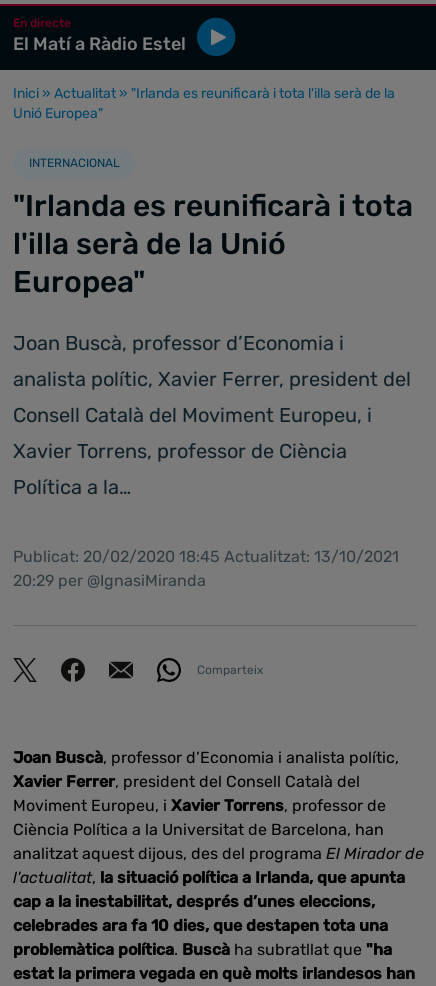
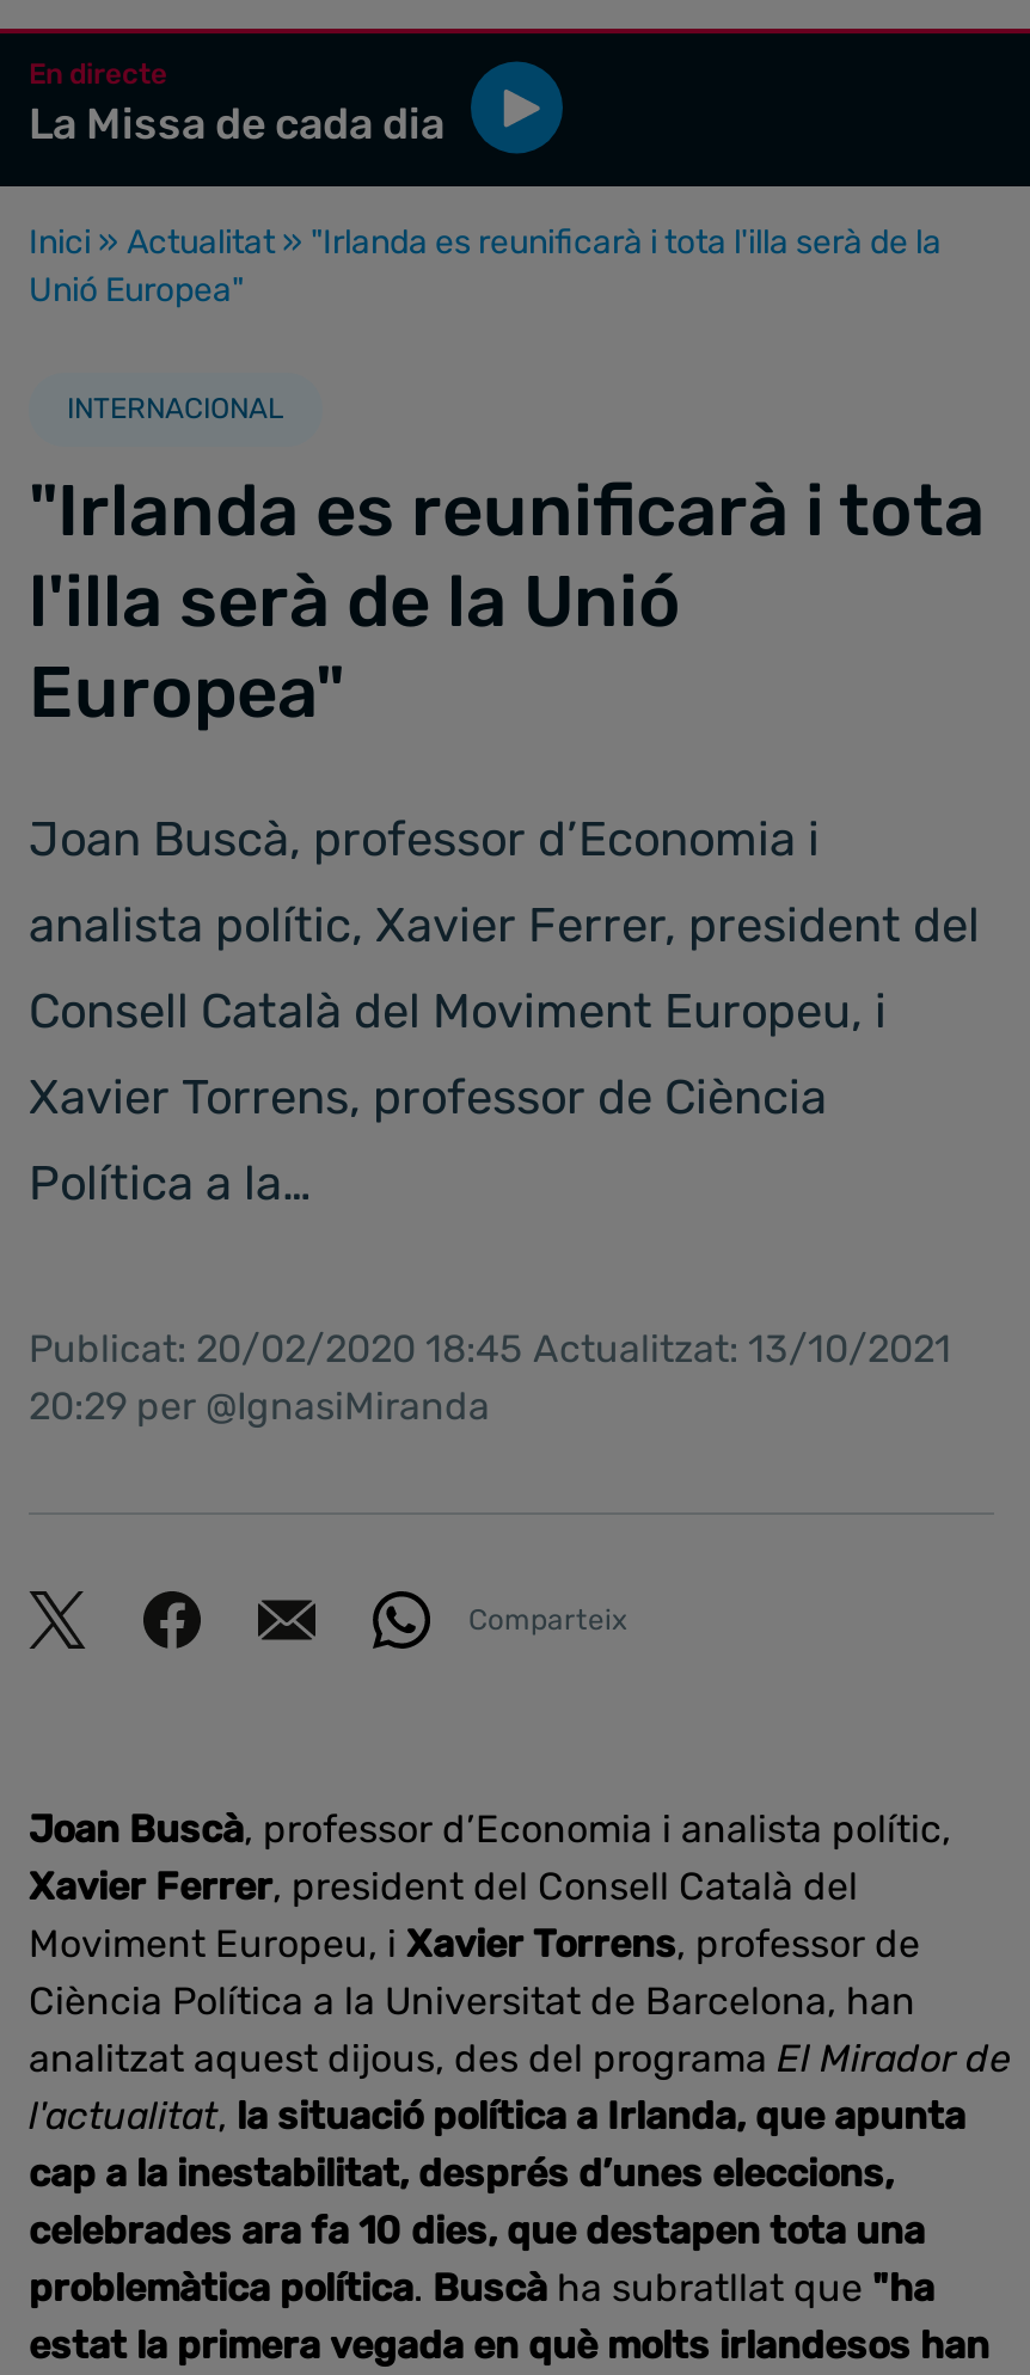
- El Matí a Ràdio Estel
+ La Missa de cada dia
